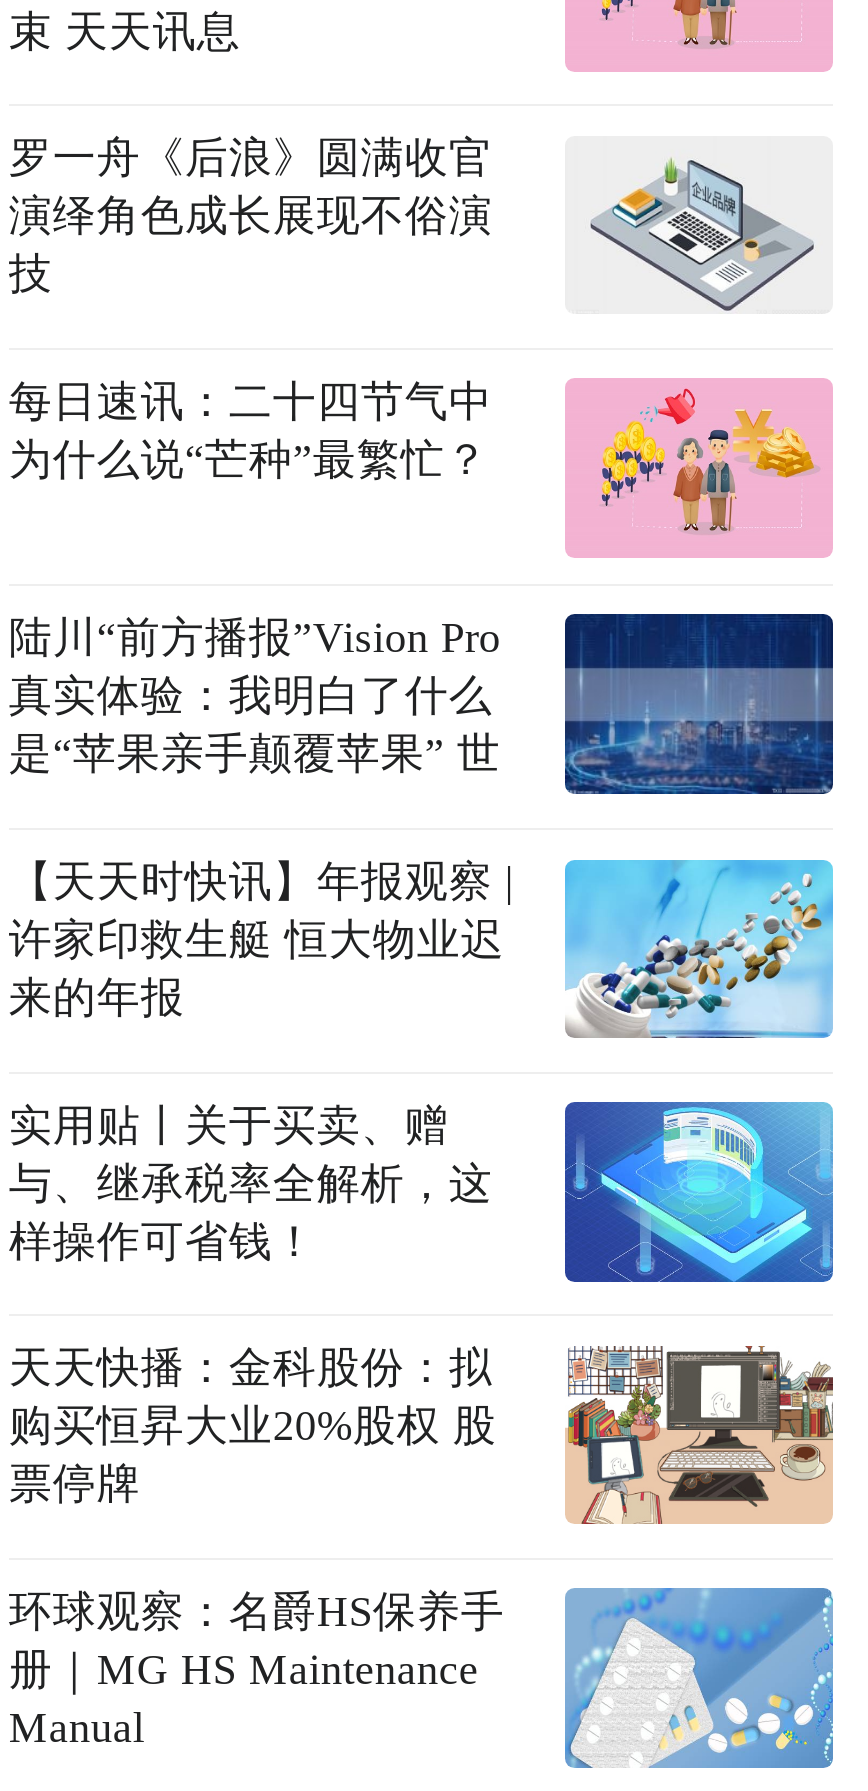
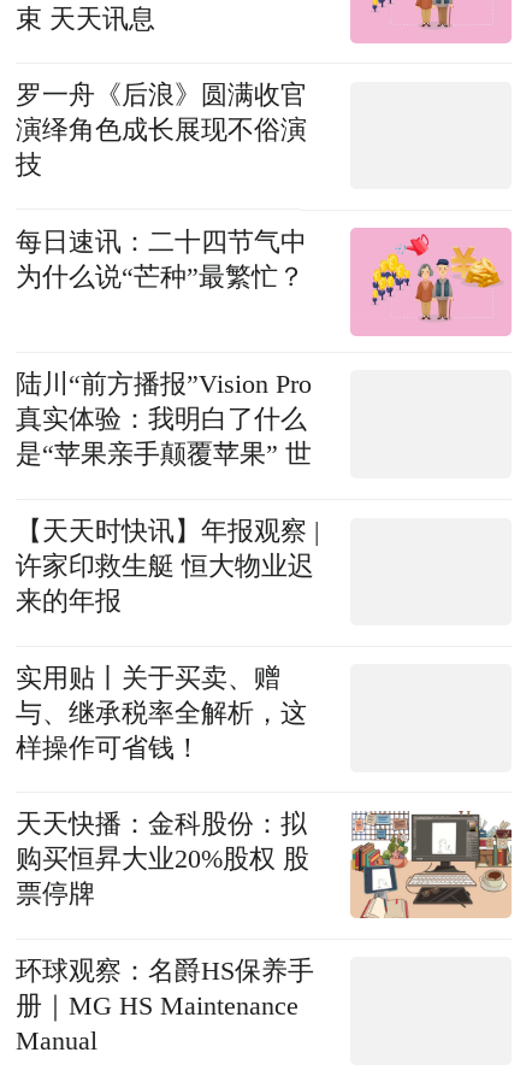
- [image]

- [image]

- [image]

- [image]

- [image]
